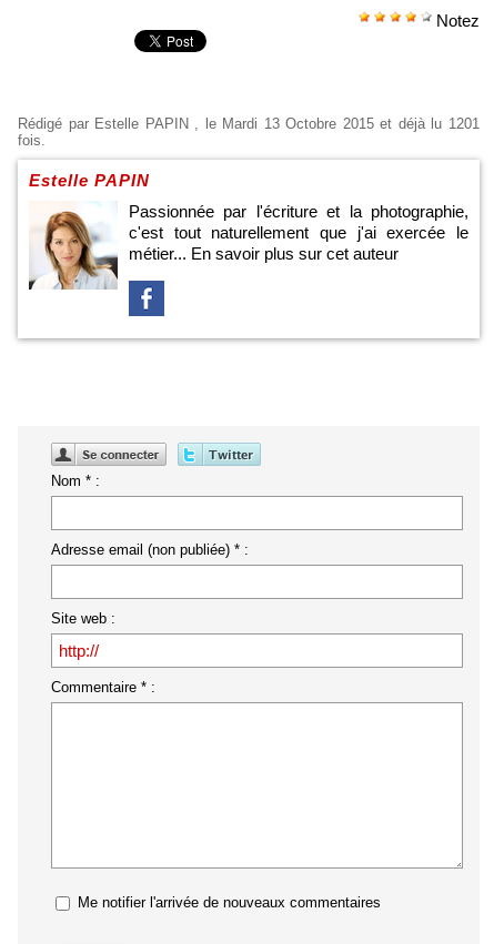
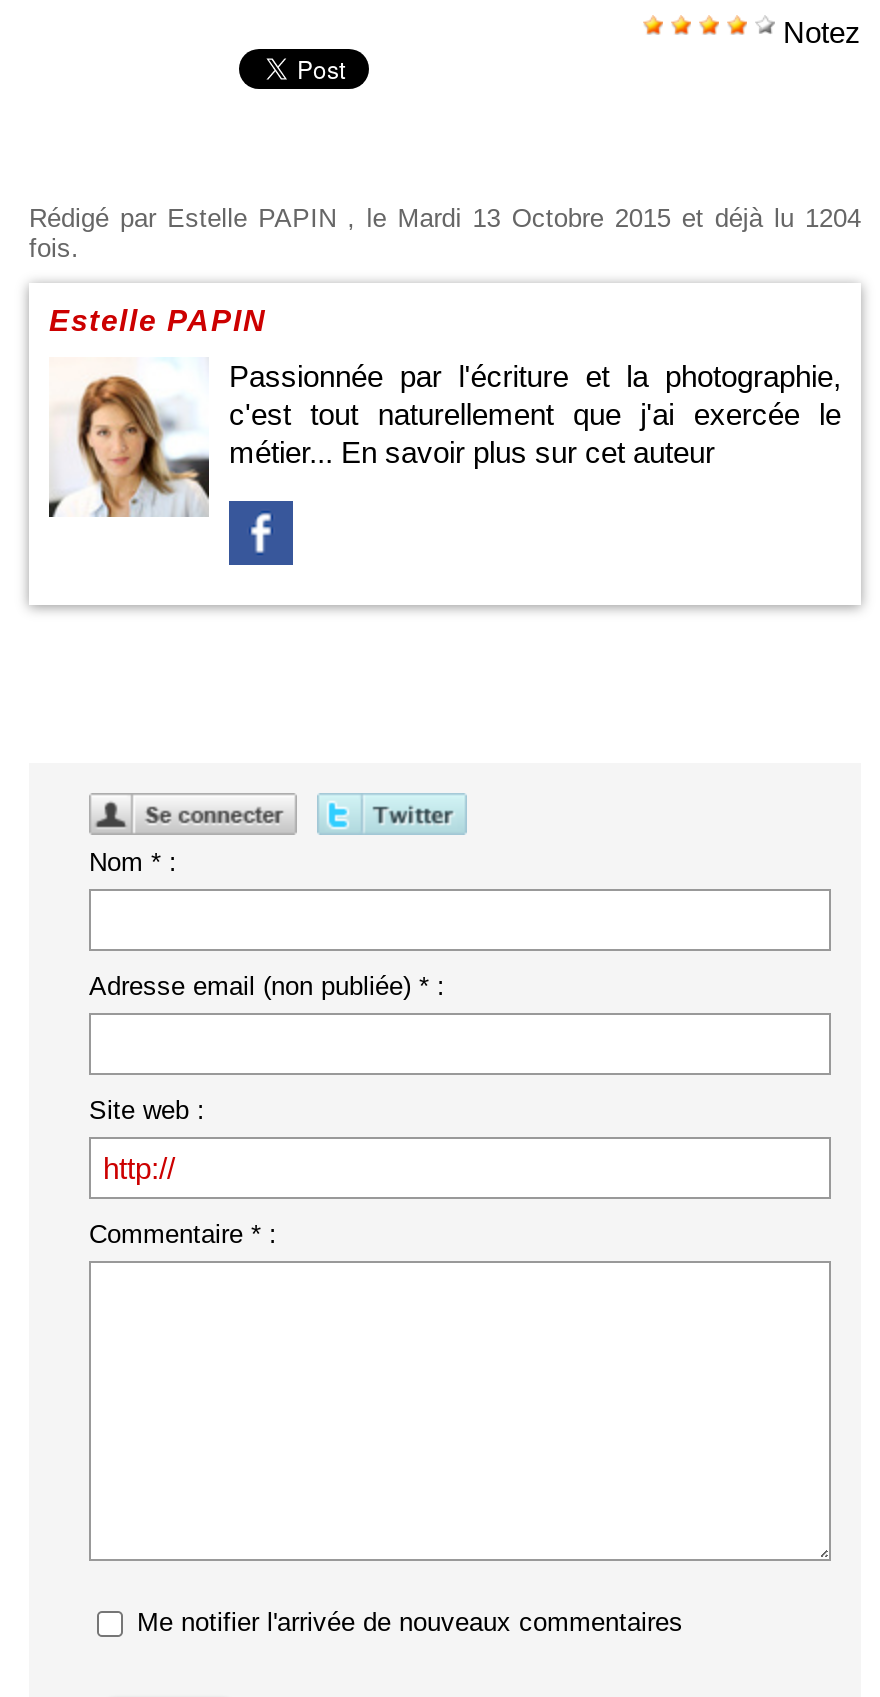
- Rédigé par Estelle PAPIN, le Mardi 13 Octobre 2015 et déjà lu 1201
+ Rédigé par Estelle PAPIN, le Mardi 13 Octobre 2015 et déjà lu 1204
